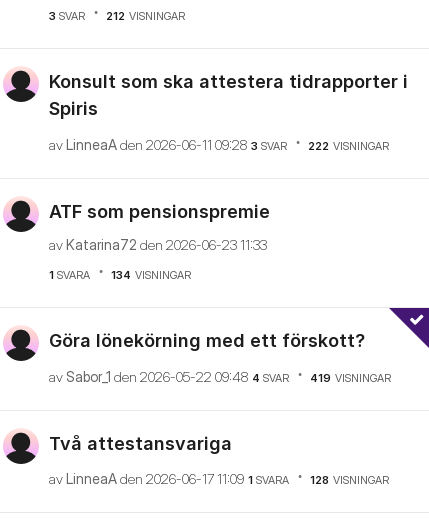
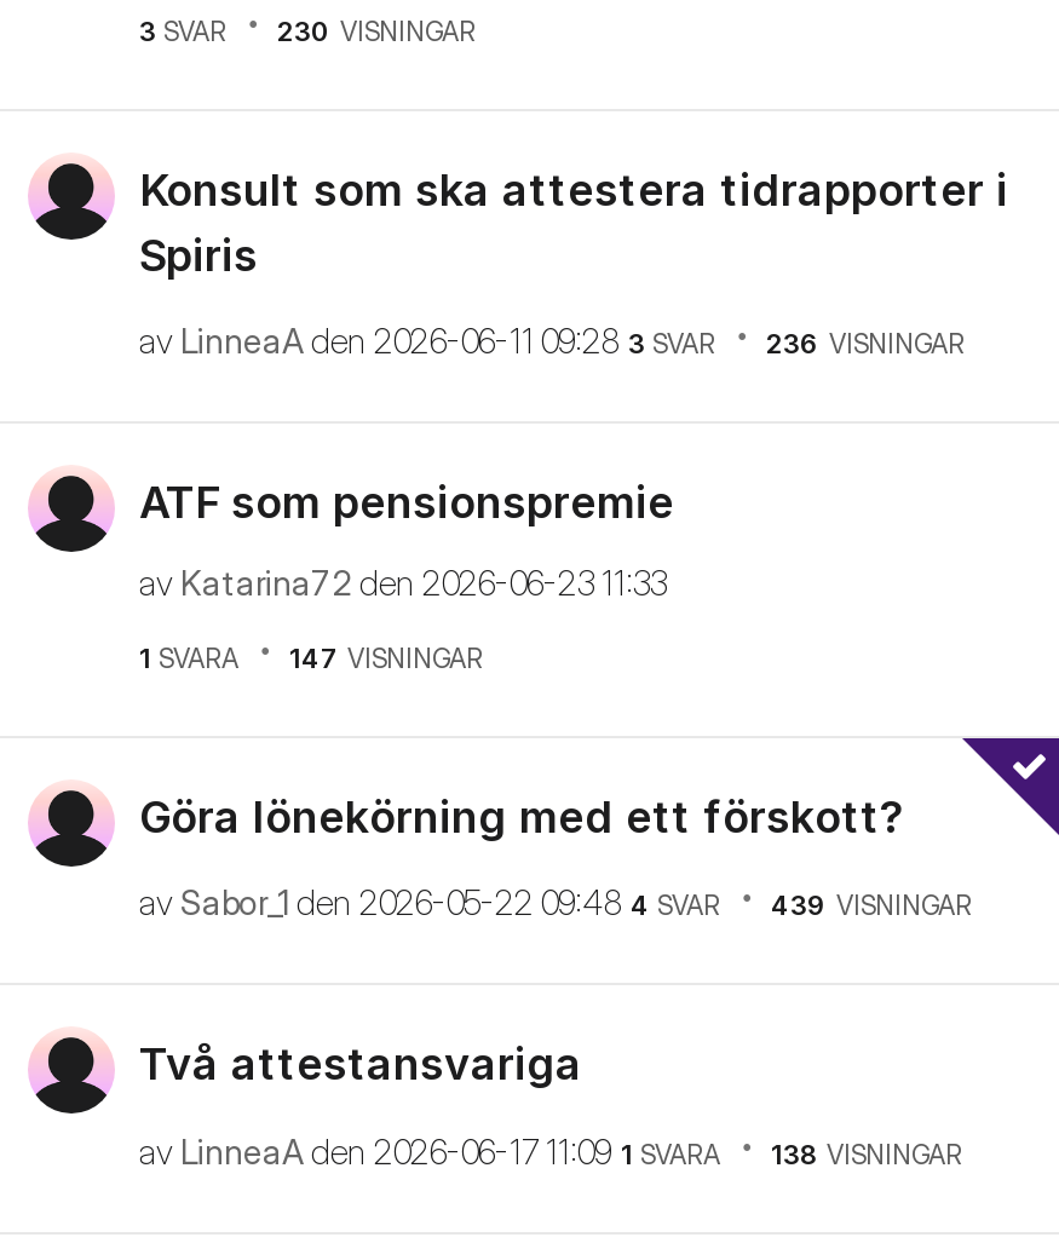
- 3 SVAR 212 VISNINGAR
+ 3 SVAR 230 VISNINGAR

- av LinneaA den 2026-06-11 09:28 3 SVAR 222 VISNINGAR
+ av LinneaA den 2026-06-11 09:28 3 SVAR 236 VISNINGAR

- 1 SVARA 134 VISNINGAR
+ 1 SVARA 147 VISNINGAR

- 419 VISNINGAR
+ 439 VISNINGAR

- av LinneaA den 2026-06-17 11:09 1 SVARA 128 VISNINGAR
+ av LinneaA den 2026-06-17 11:09 1 SVARA 138 VISNINGAR
